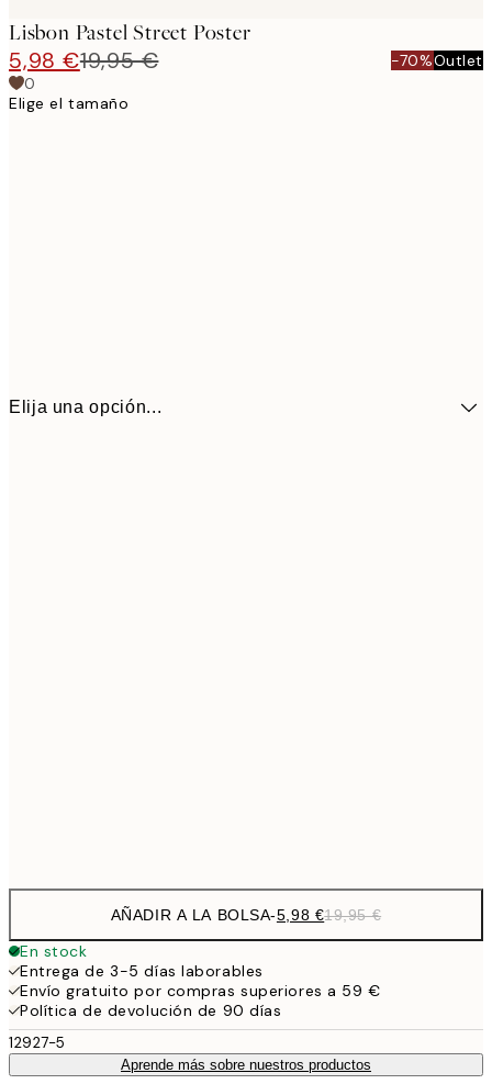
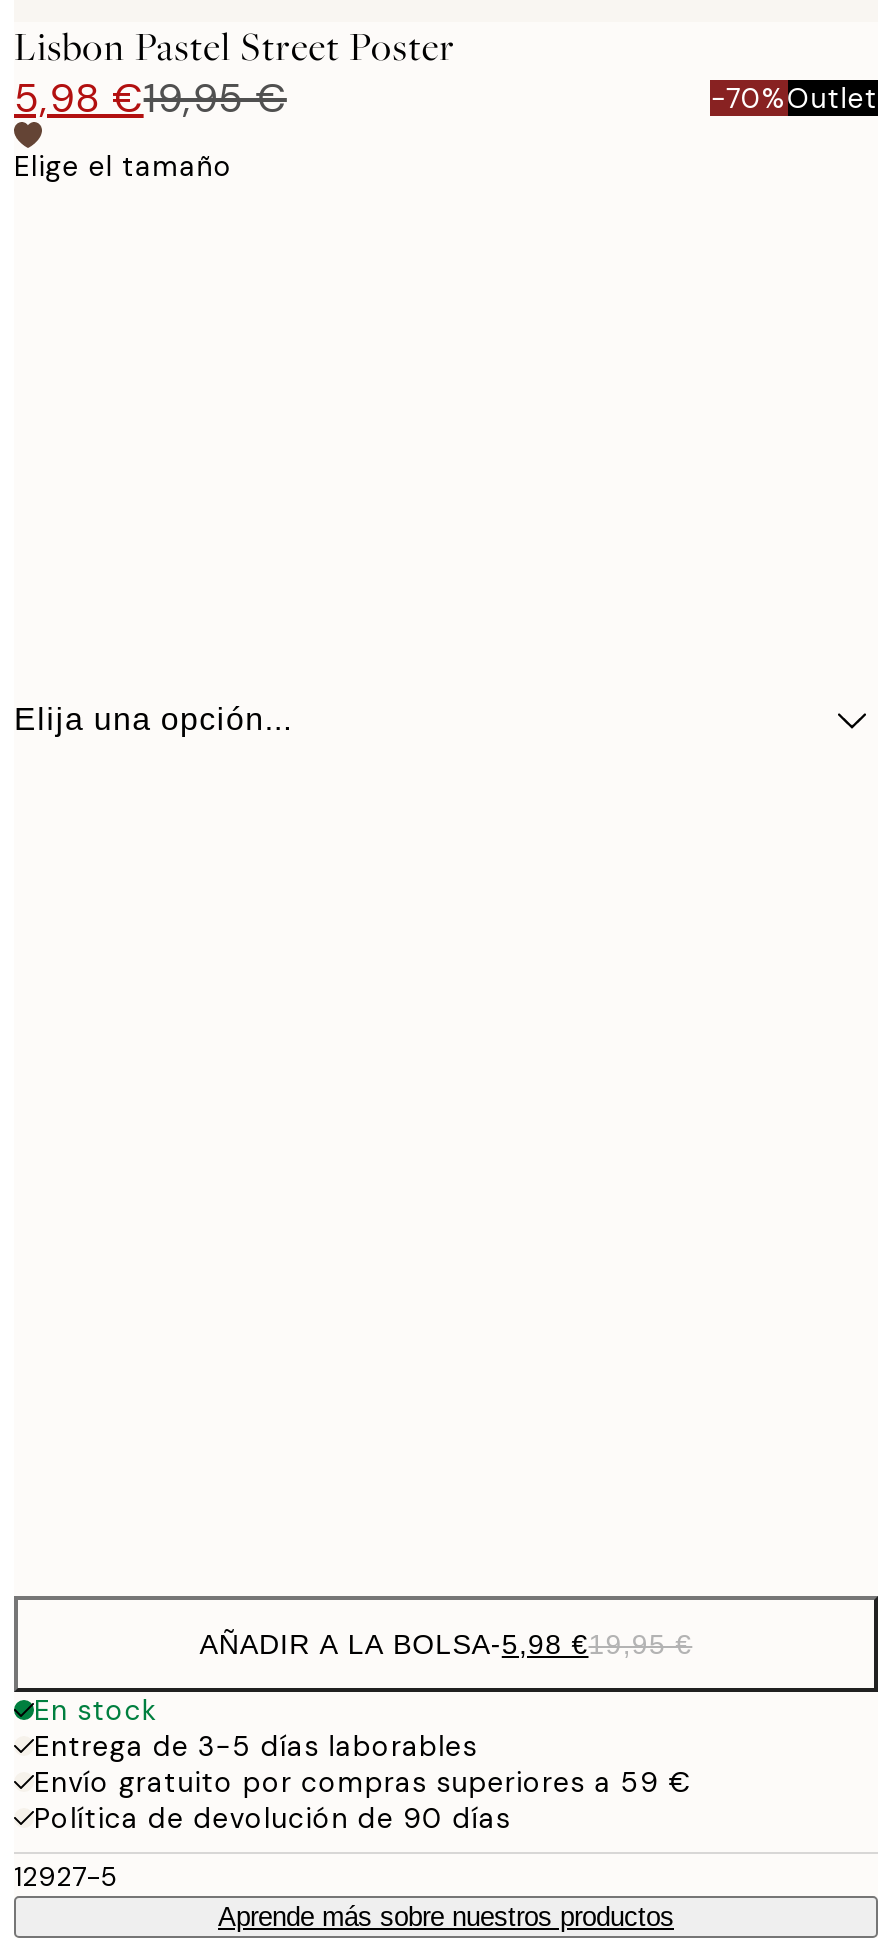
- 0
